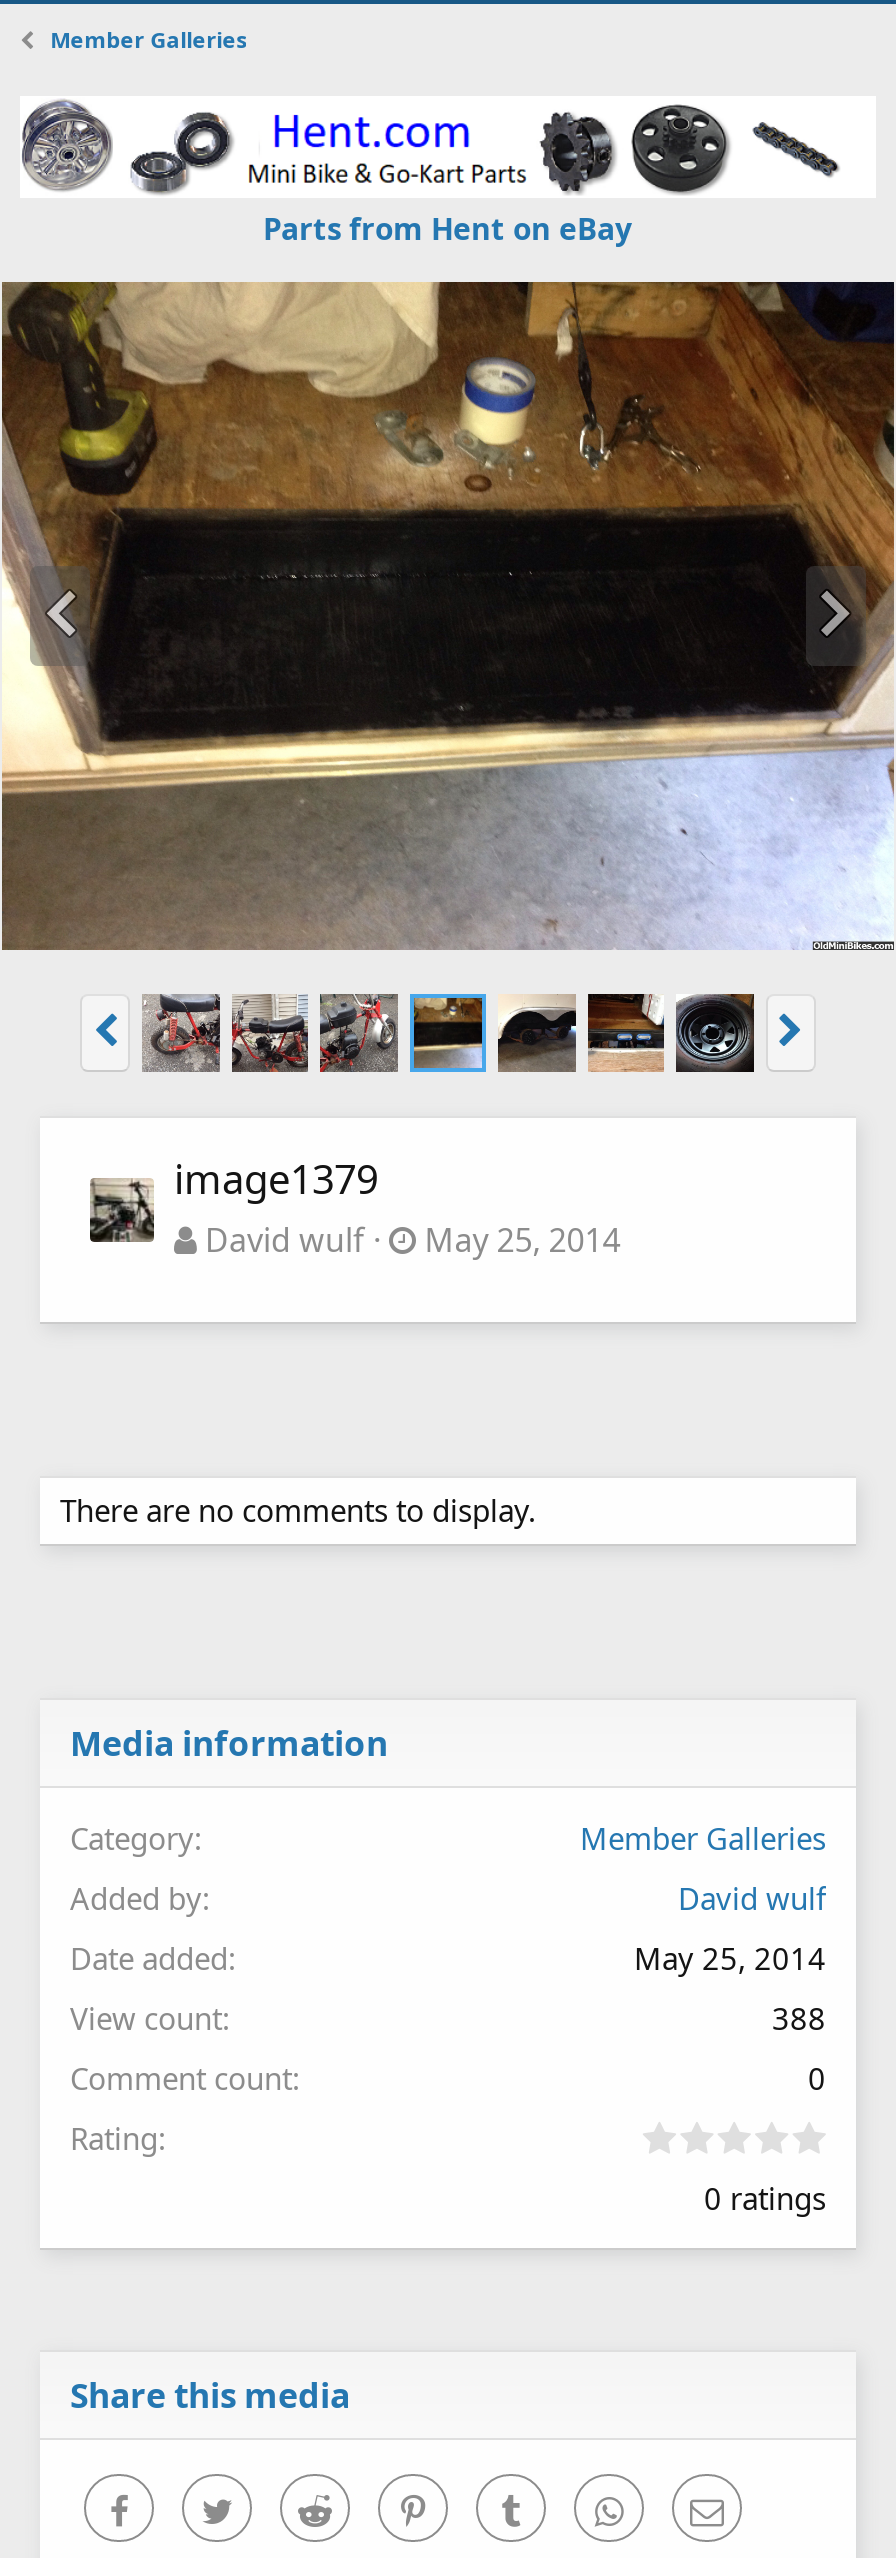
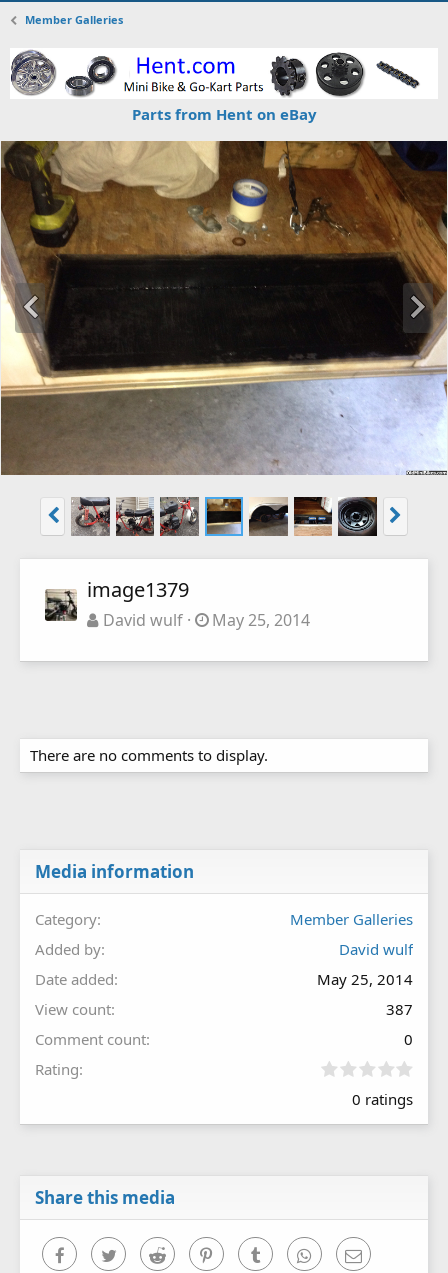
- 388
+ 387
